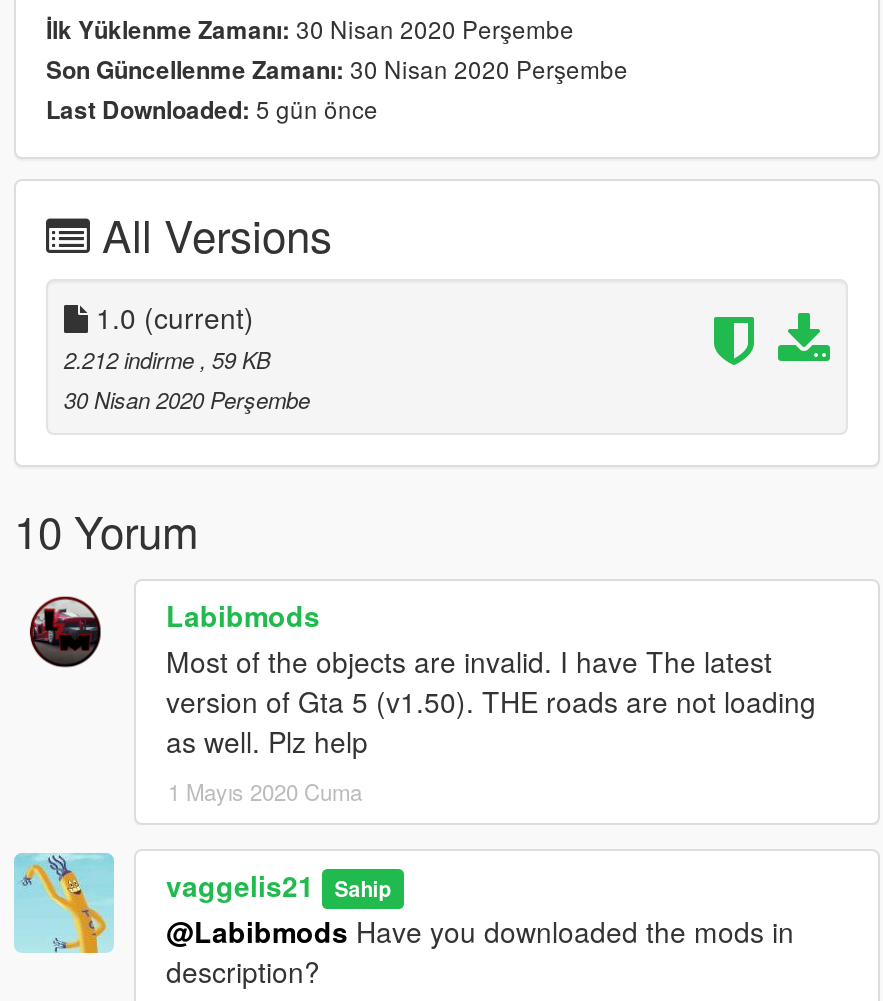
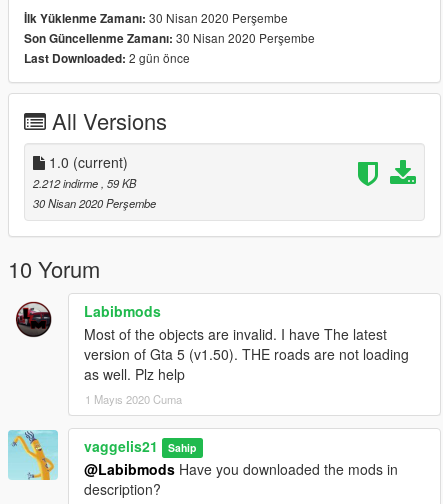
- Last Downloaded: 5 gün önce
+ Last Downloaded: 2 gün önce
